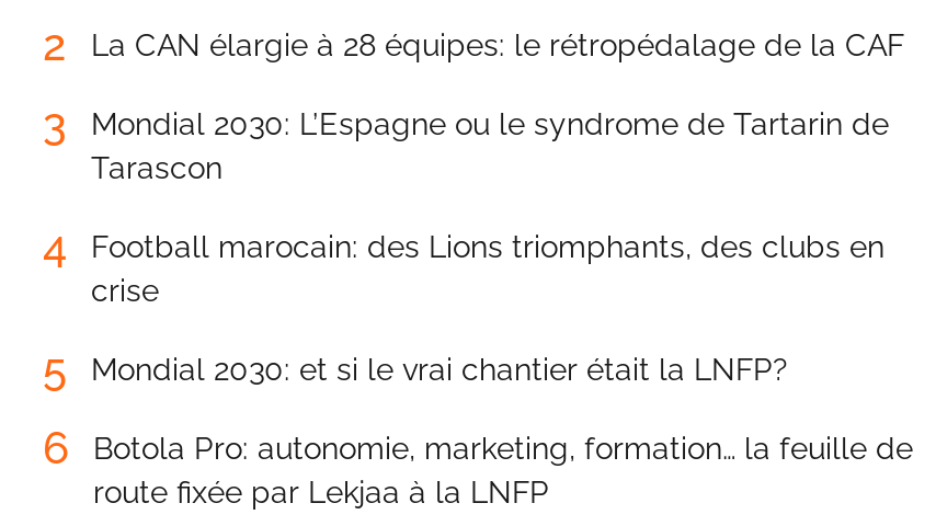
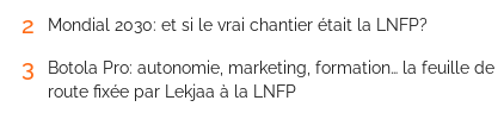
- La CAN élargie à 28 équipes: le rétropédalage de la CAF
- 3
- Mondial 2030: L’Espagne ou le syndrome de Tartarin de
- Tarascon
- 4
- Football marocain: des Lions triomphants, des clubs en
- crise
- 5

- 6 Botola Pro: autonomie, marketing, formation… la feuille de
+ 3 Botola Pro: autonomie, marketing, formation… la feuille de
